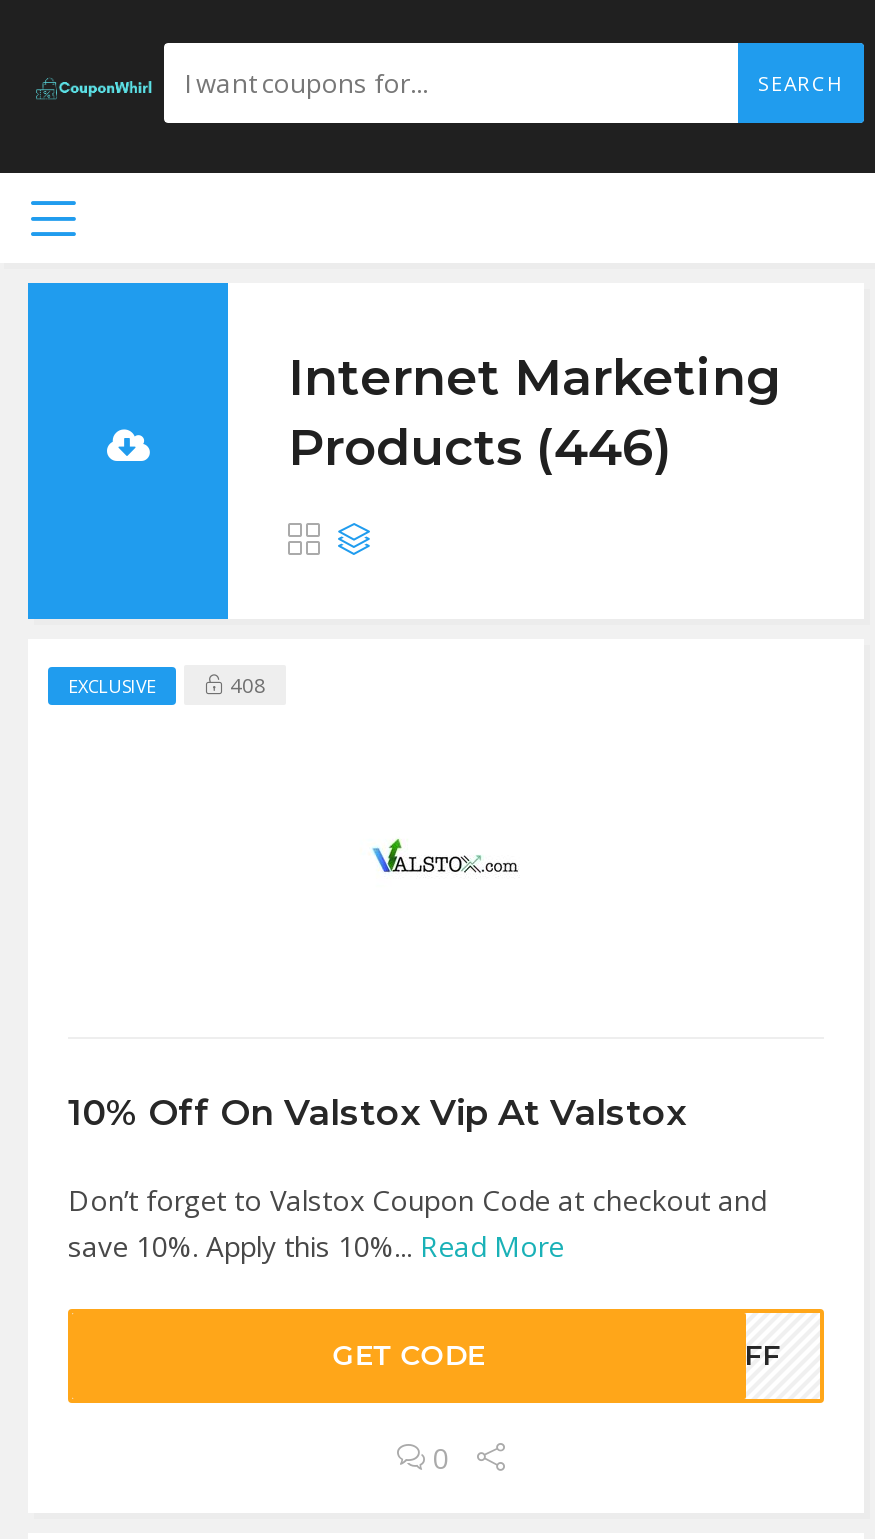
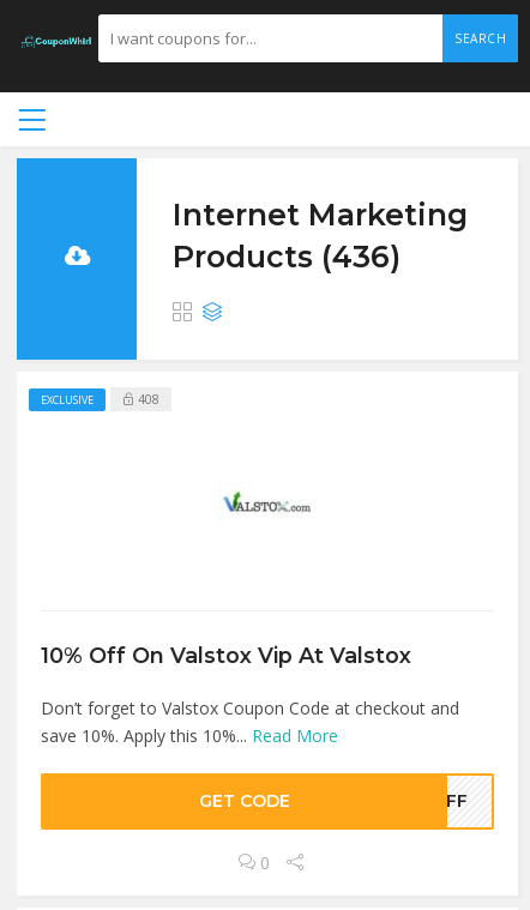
- Products (446)
+ Products (436)
